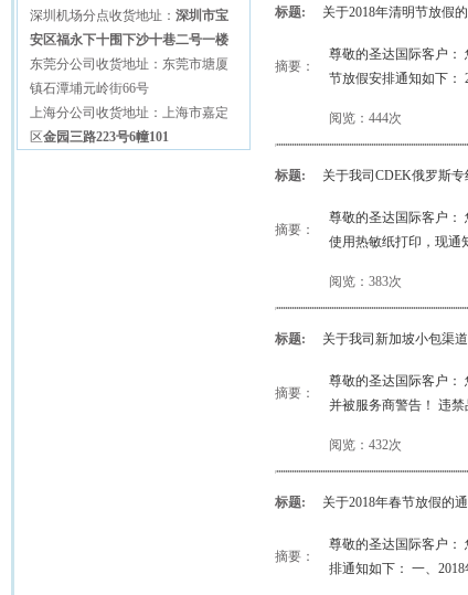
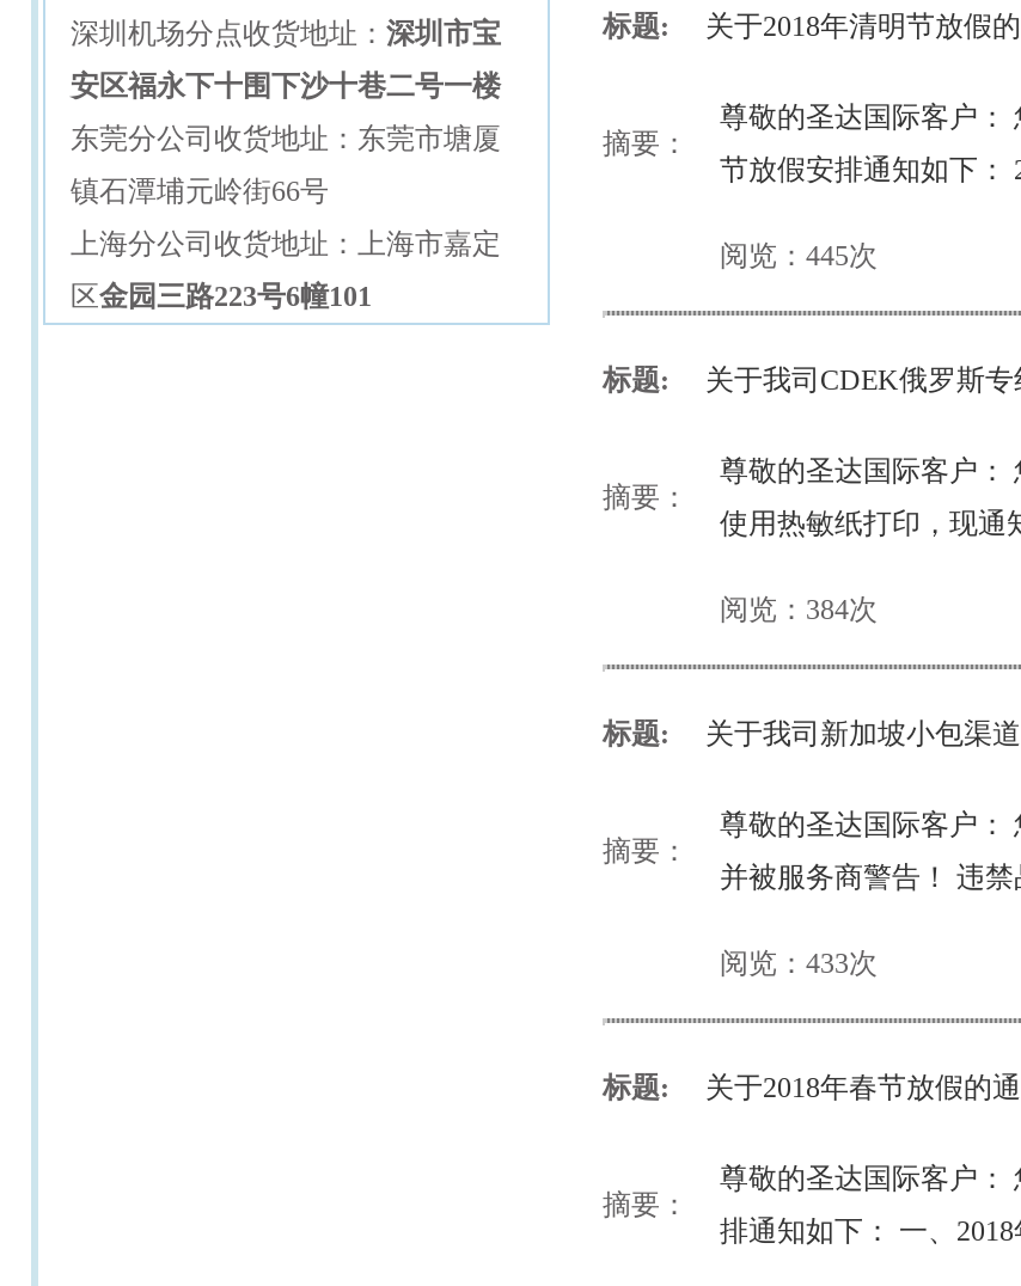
- 阅览：444次
+ 阅览：445次

- 阅览：383次
+ 阅览：384次

- 阅览：432次
+ 阅览：433次
